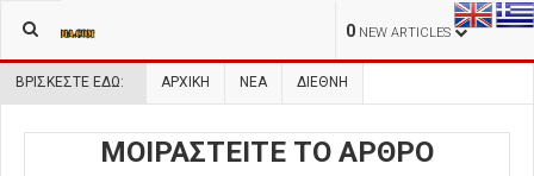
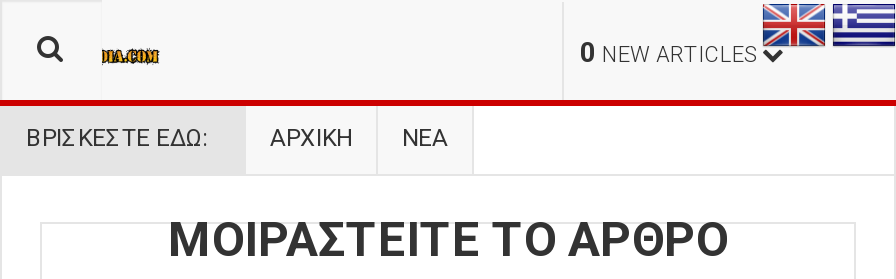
- ΔΙΕΘΝΗ
